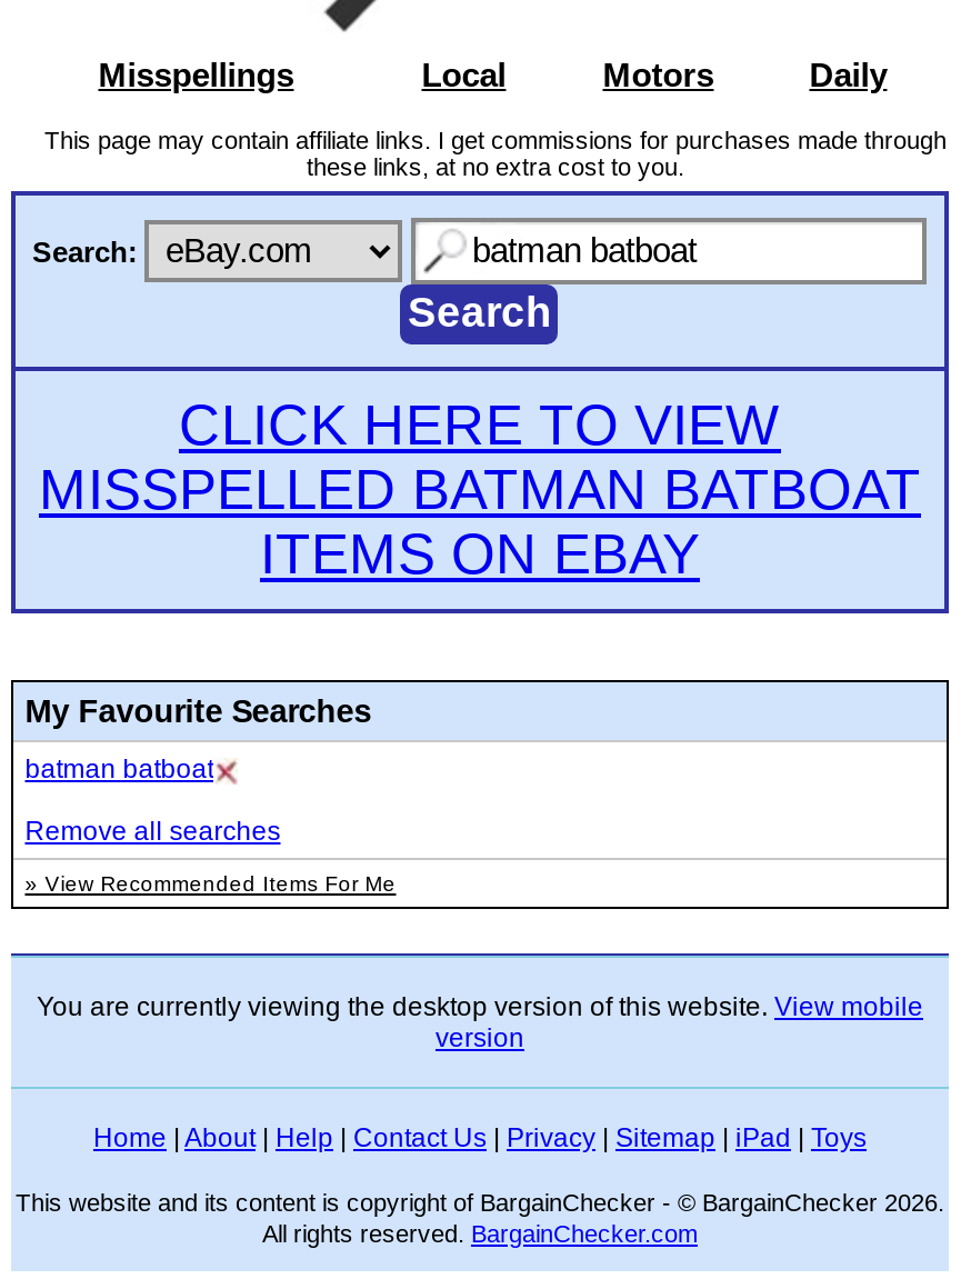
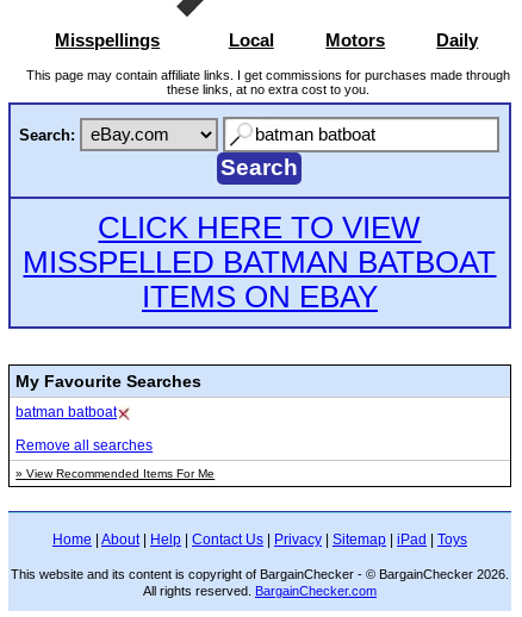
- You are currently viewing the desktop version of this website. View mobile
- version
